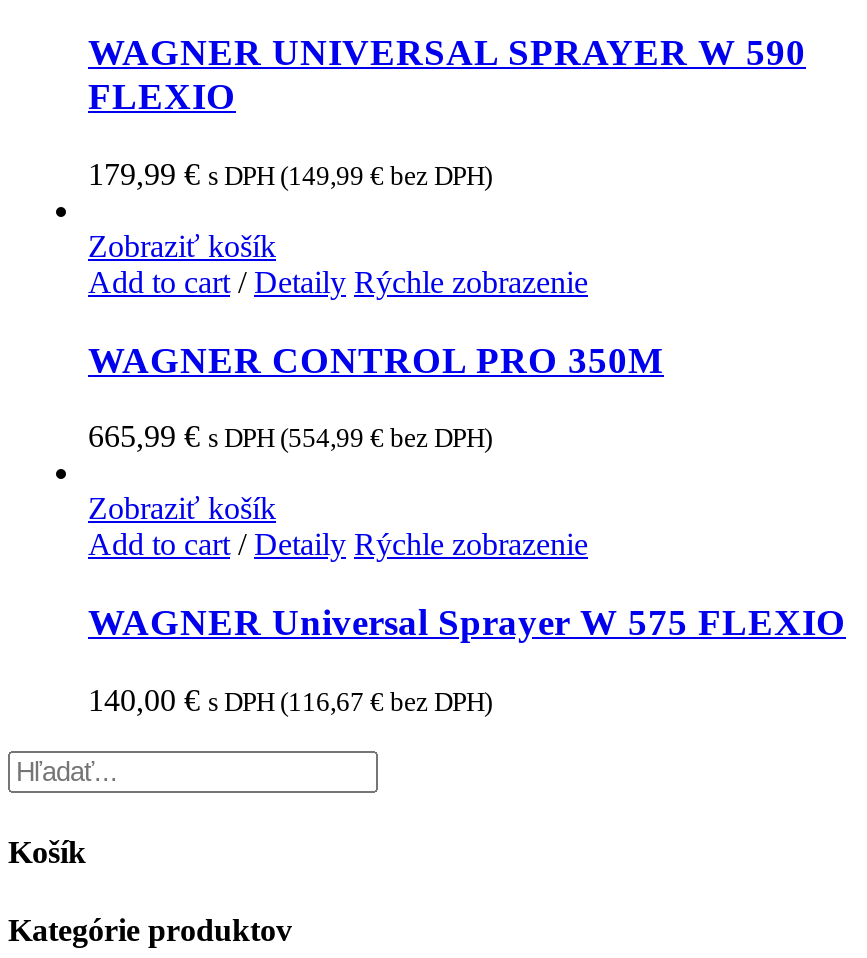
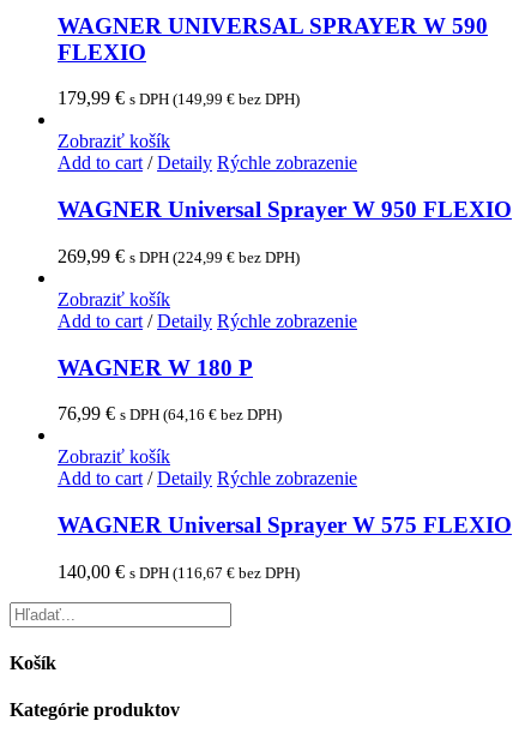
- WAGNER CONTROL PRO 350M
- 665,99 € s DPH (554,99 €bez DPH)
+ WAGNER Universal Sprayer W 950 FLEXIO
+ 269,99 € s DPH (224,99 €bez DPH)
+ Zobraziť košík
+ Add to cart / Detaily Rýchle zobrazenie
+ WAGNER W 180 P
+ 76,99 € s DPH (64,16 €bez DPH)
